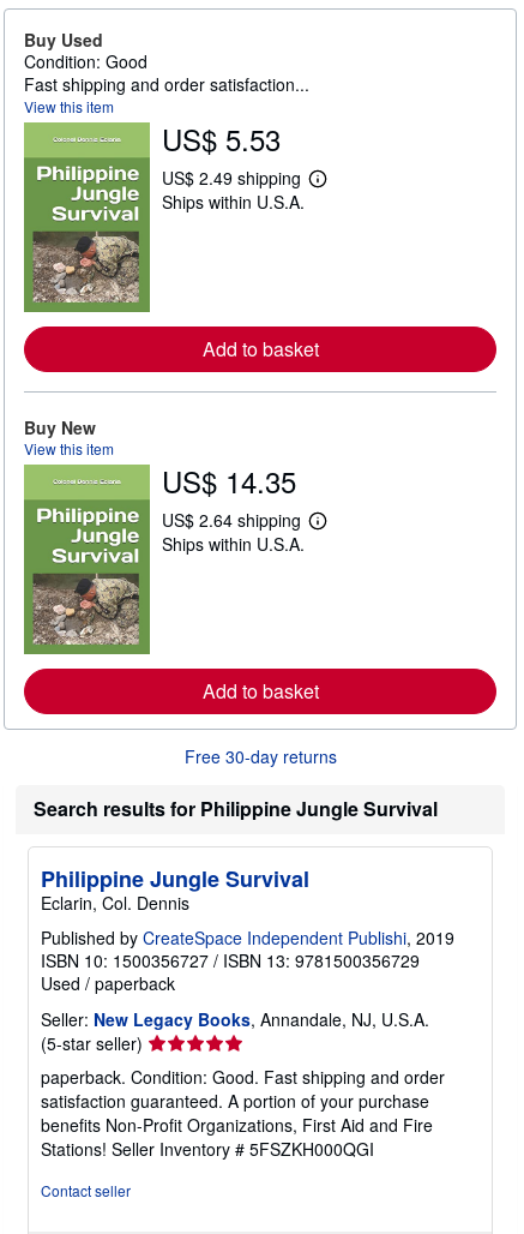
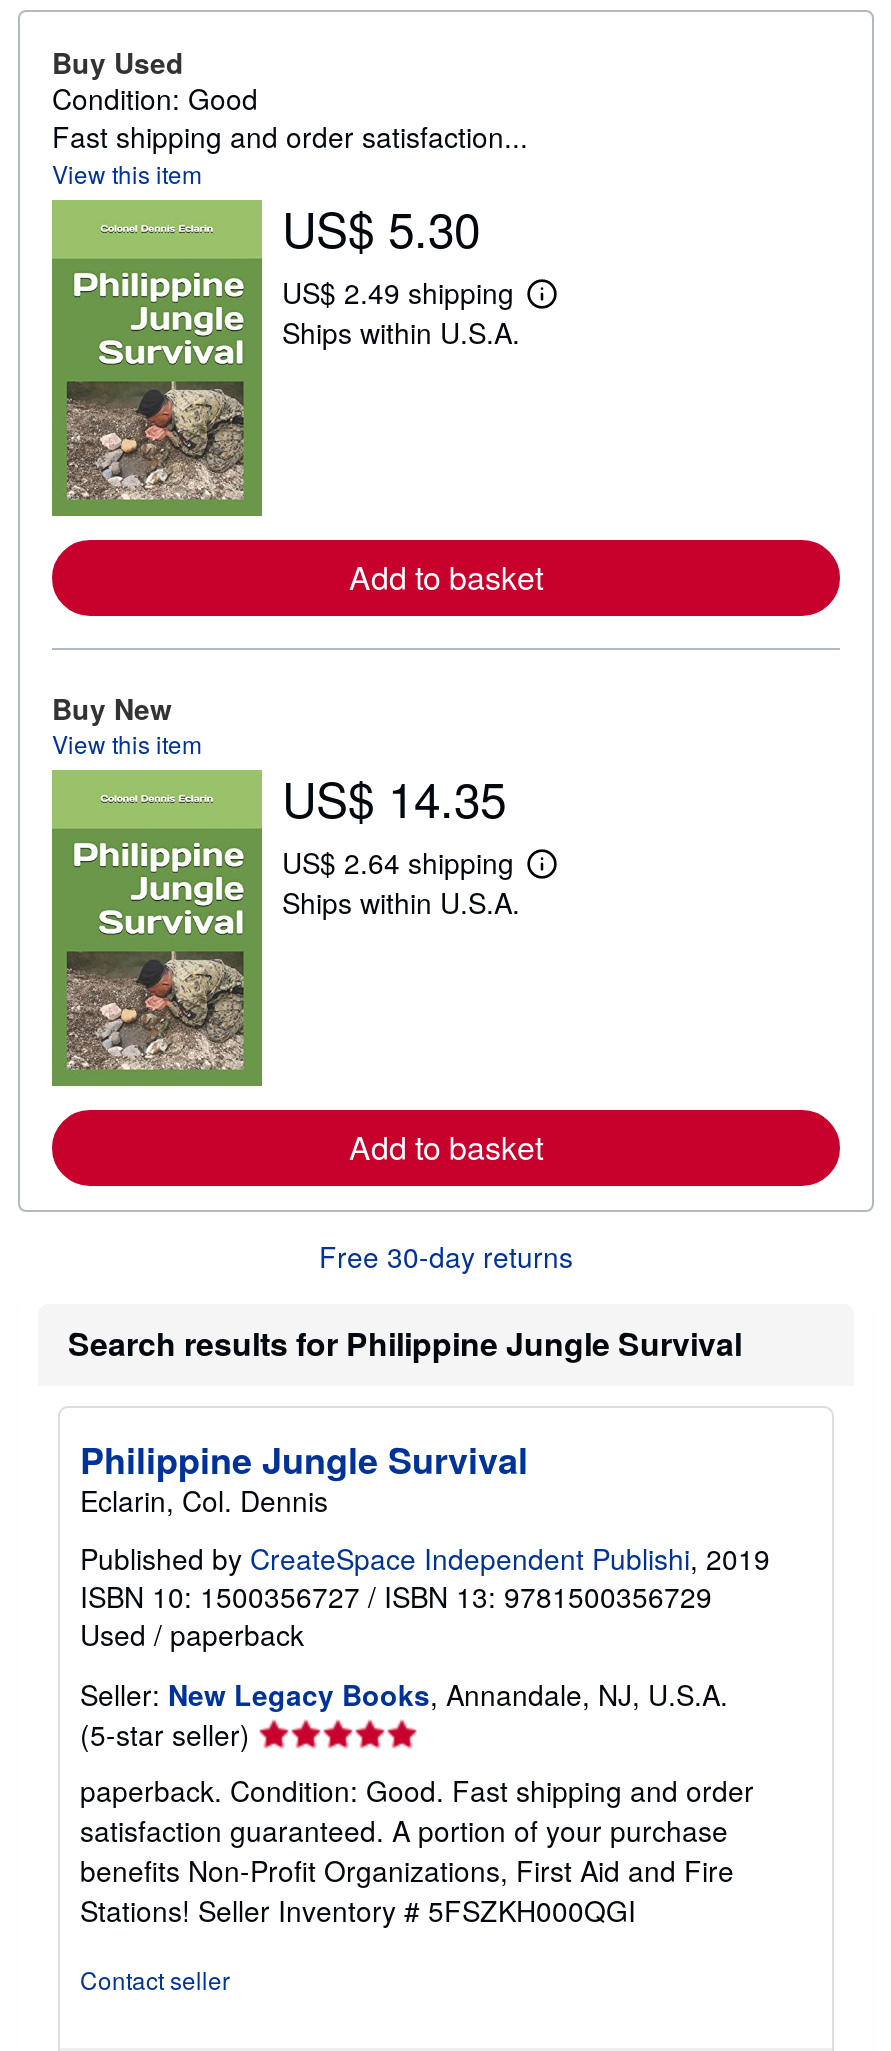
- US$ 5.53
+ US$ 5.30
